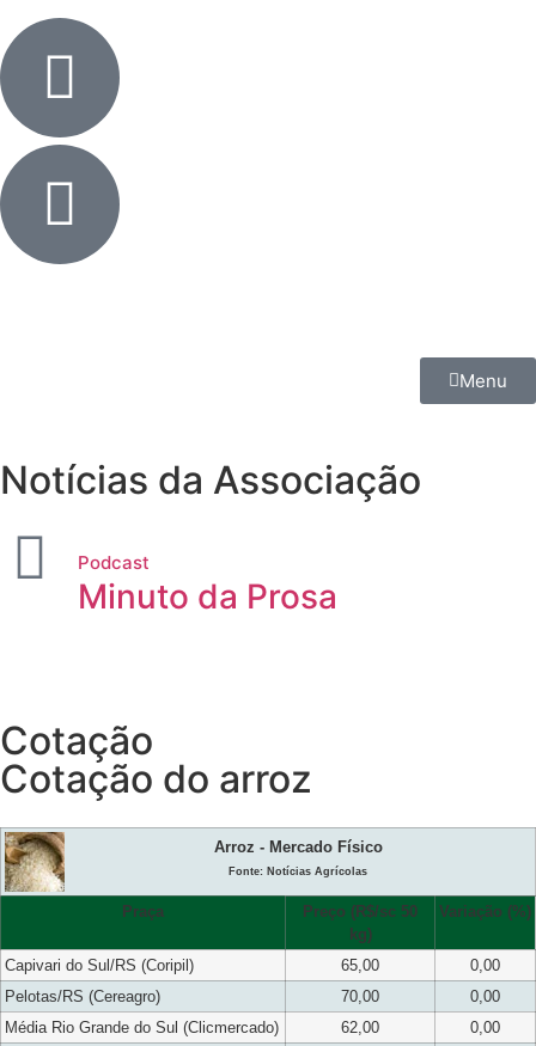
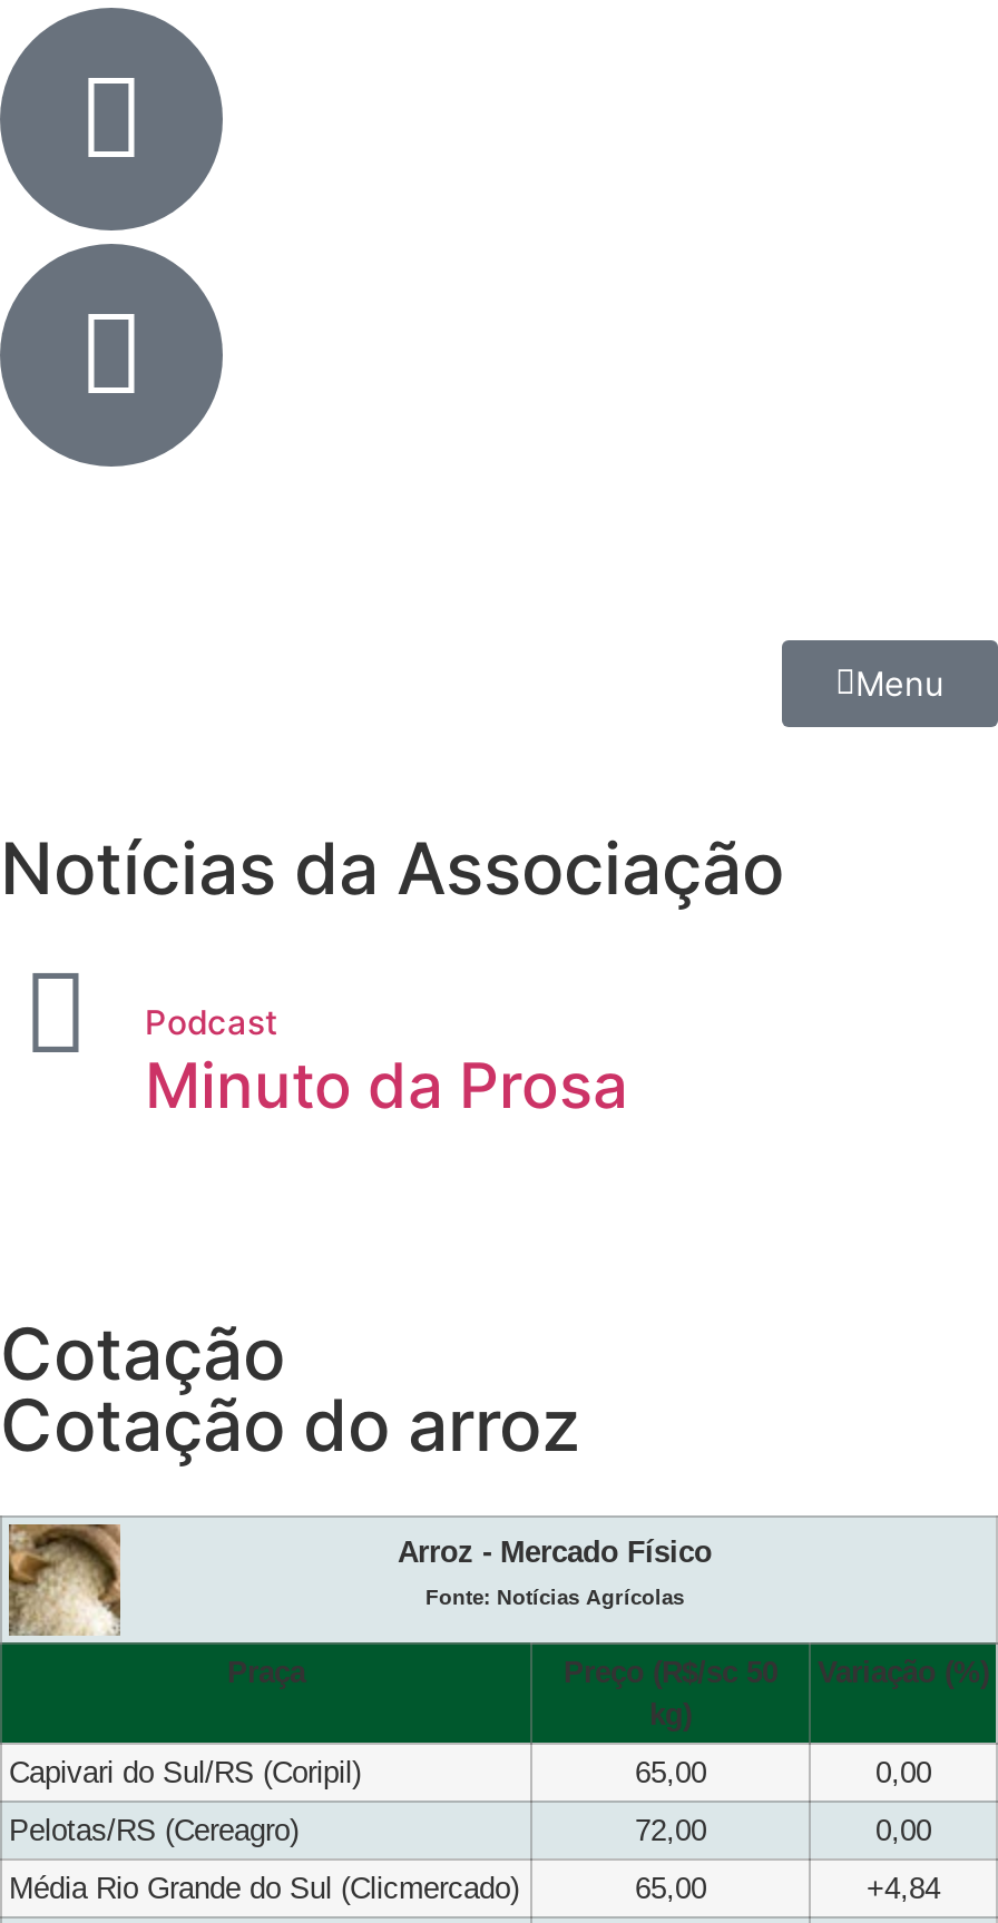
- 70,00
+ 72,00

- 62,00
+ 65,00

- 0,00
+ +4,84
